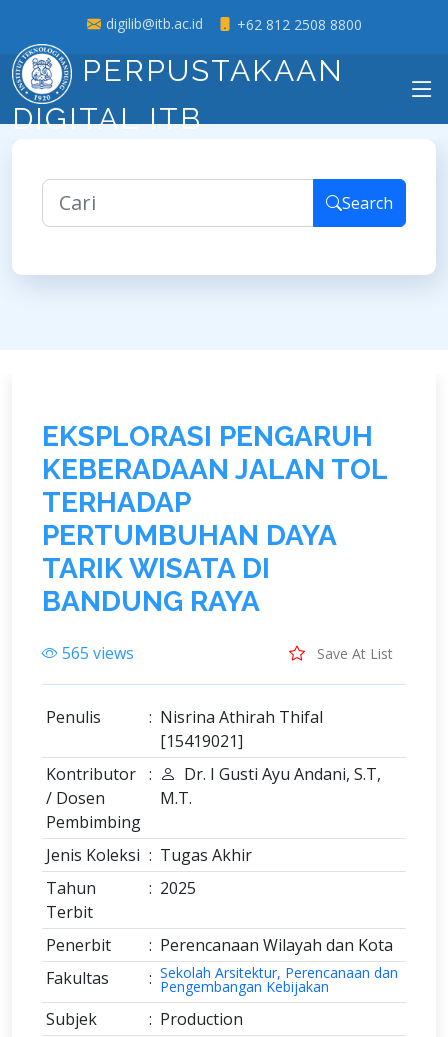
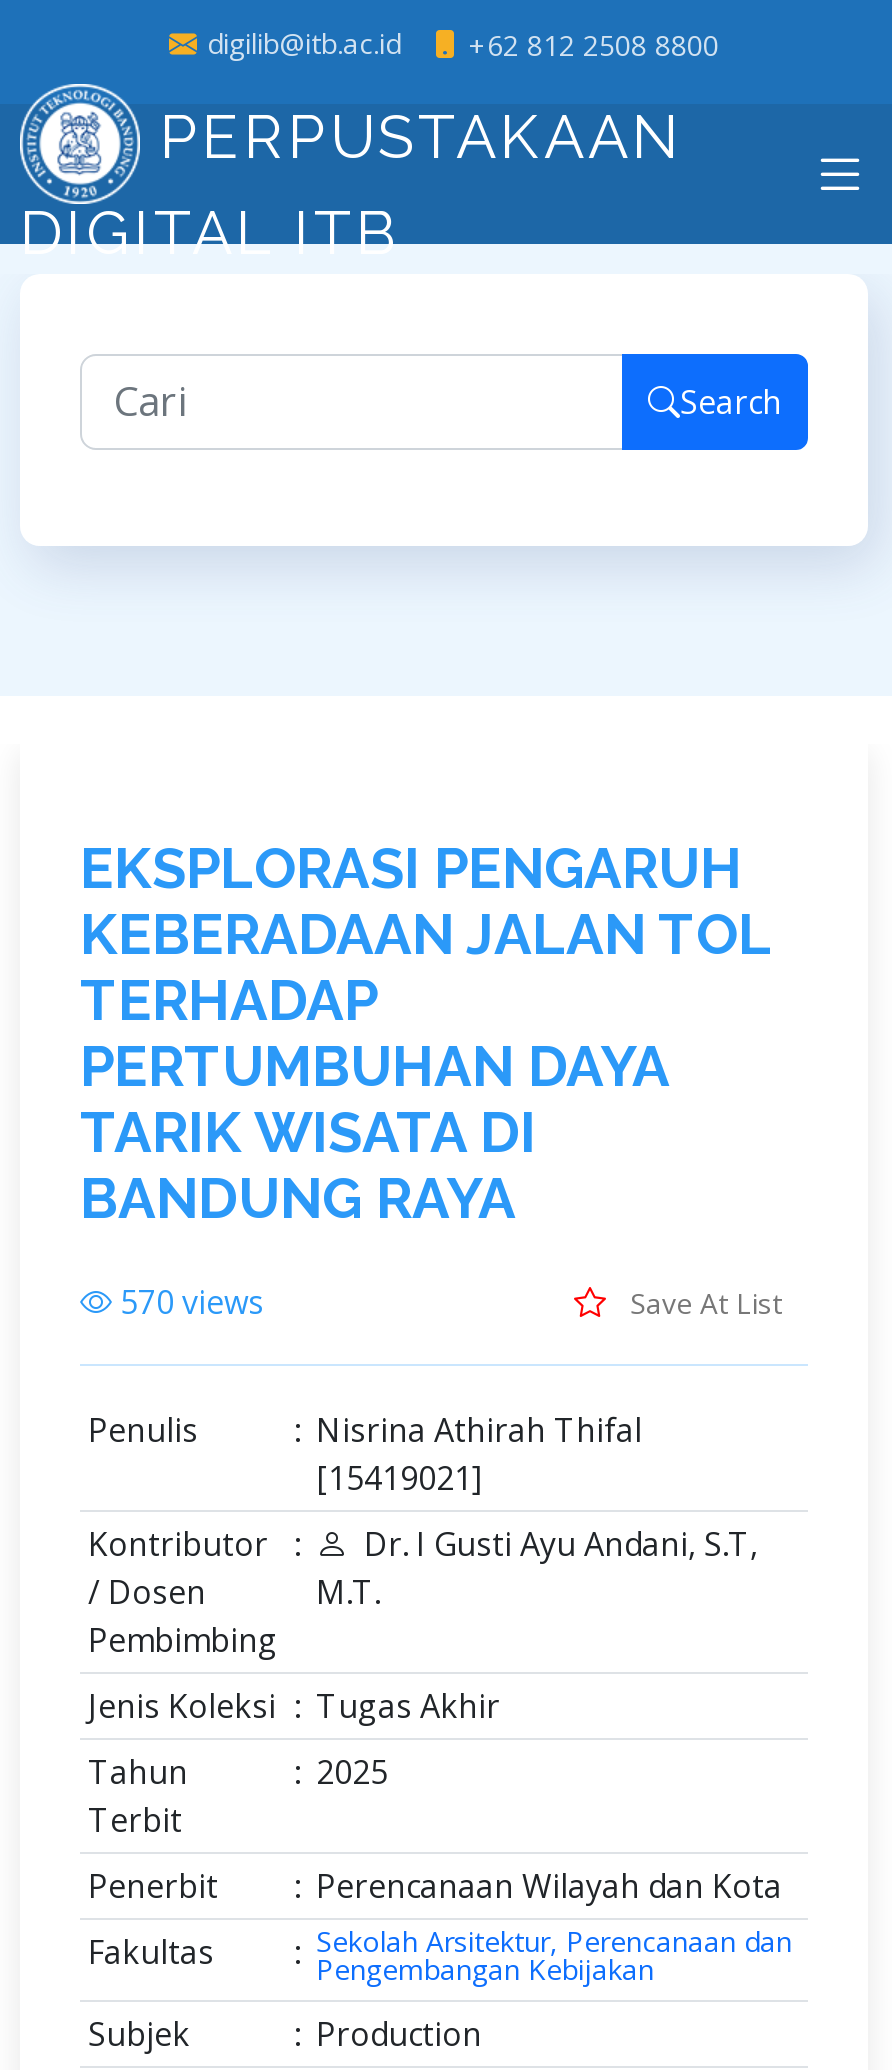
- 565 views
+ 570 views
